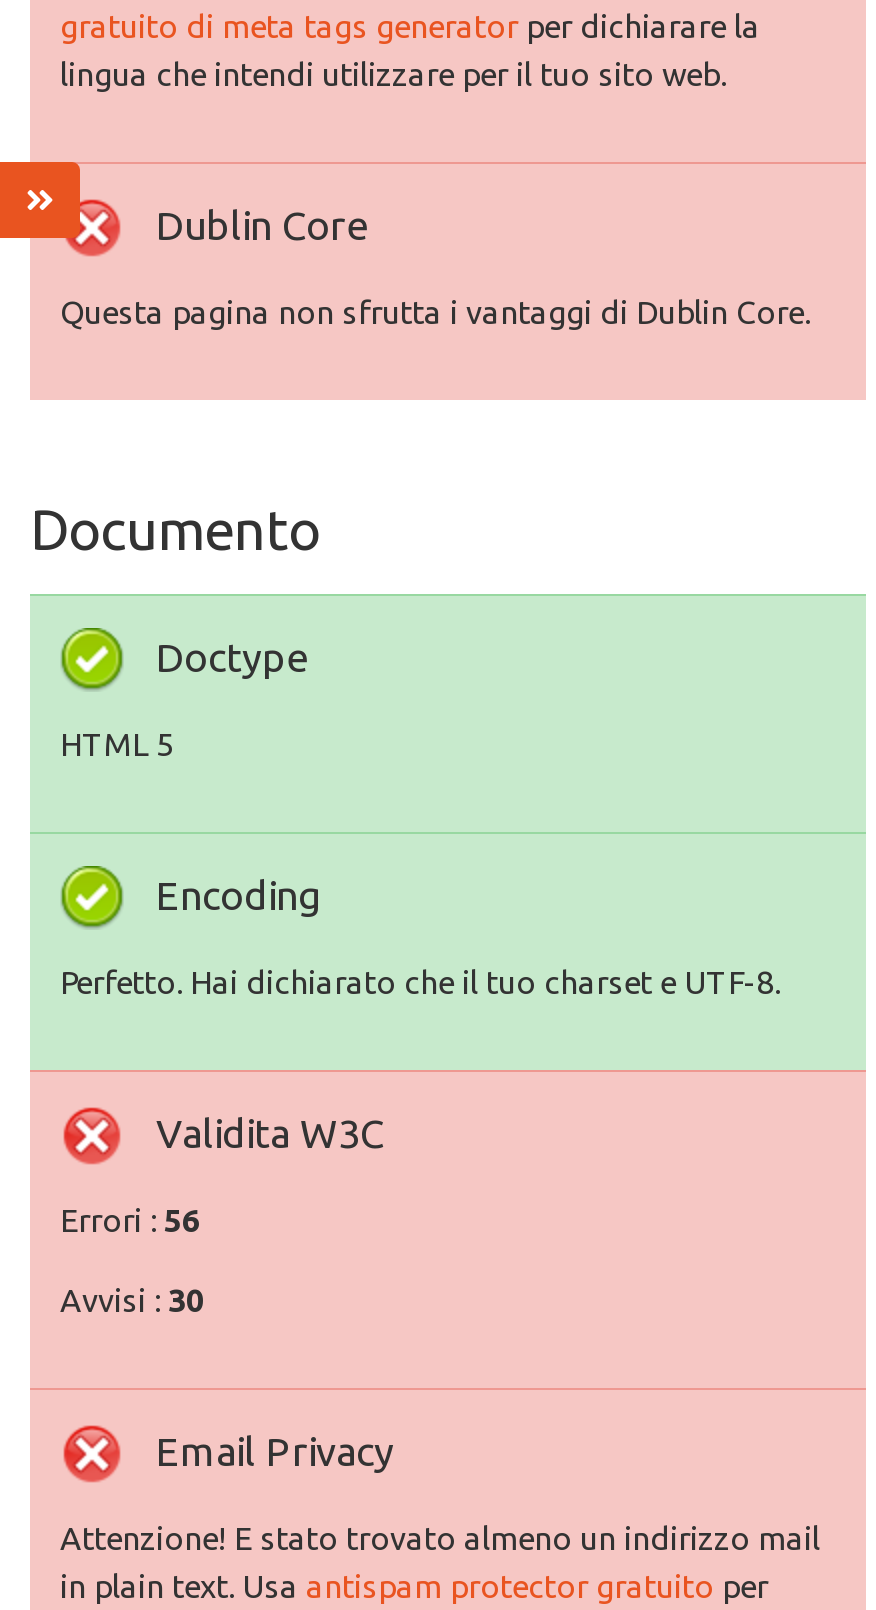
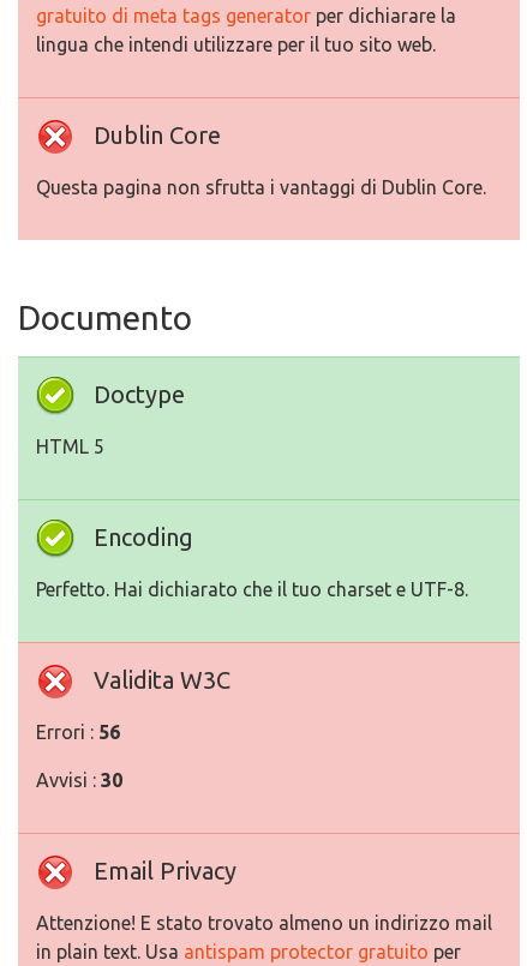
- [image]
+ [image]
